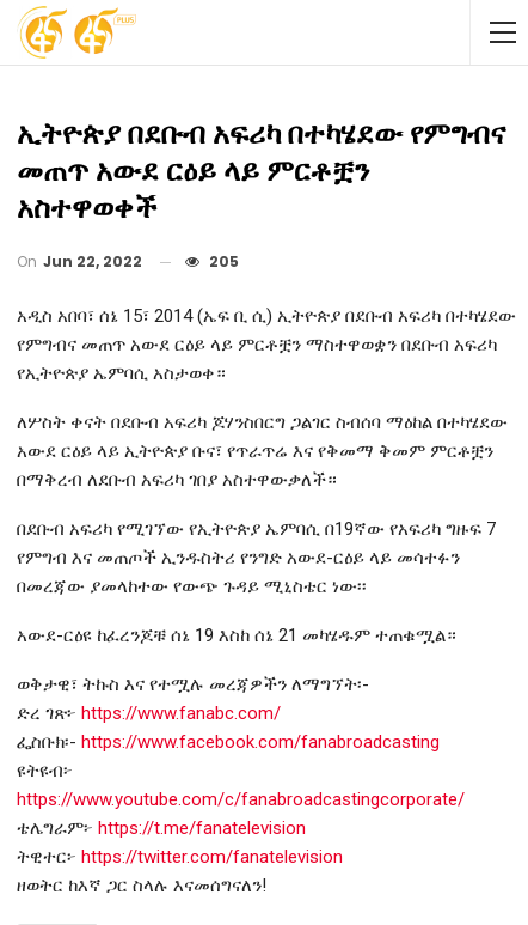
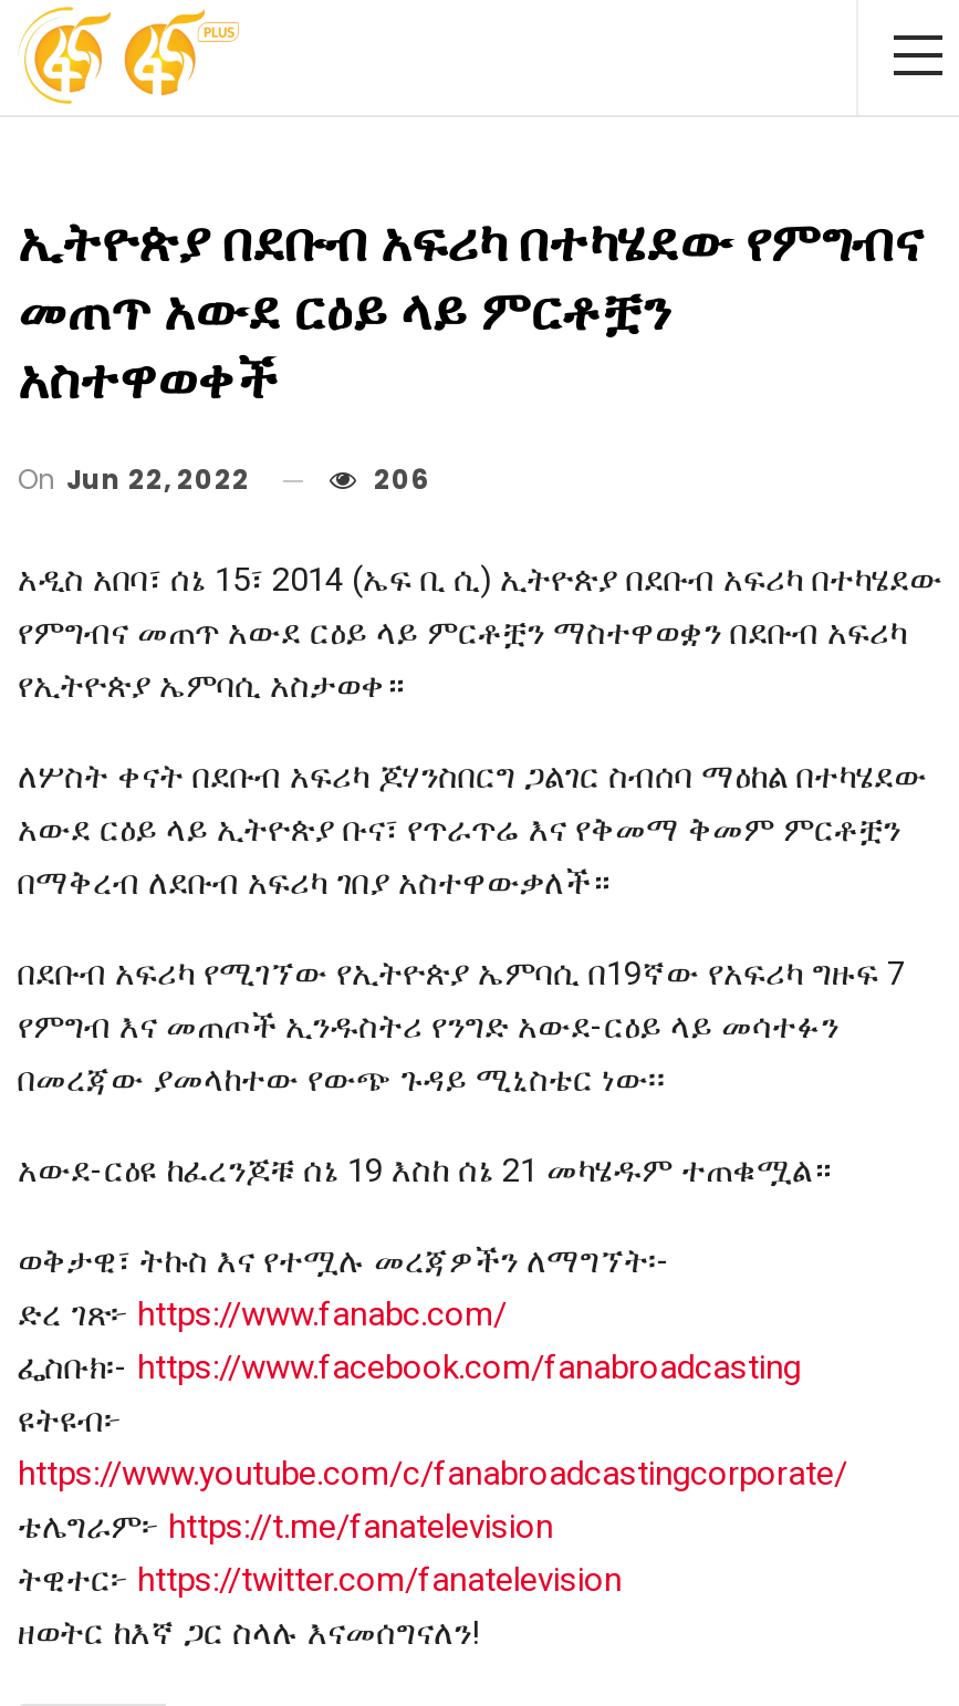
- 205
+ 206
